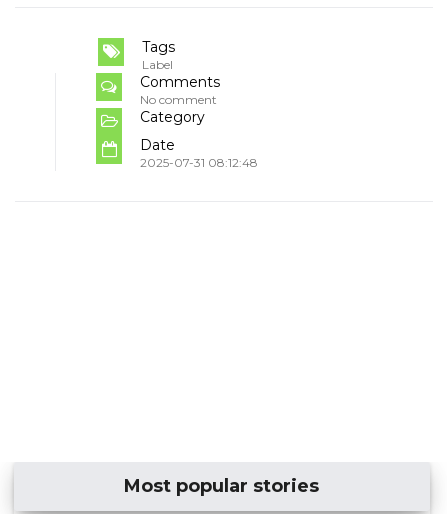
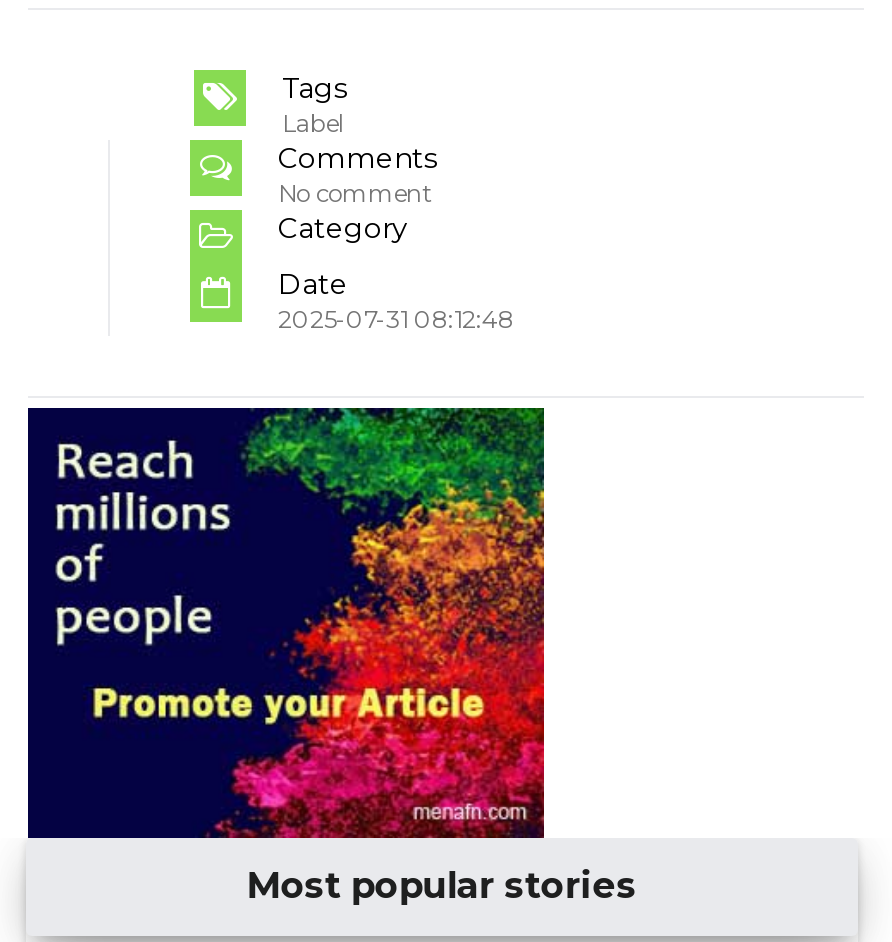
+ [image]
